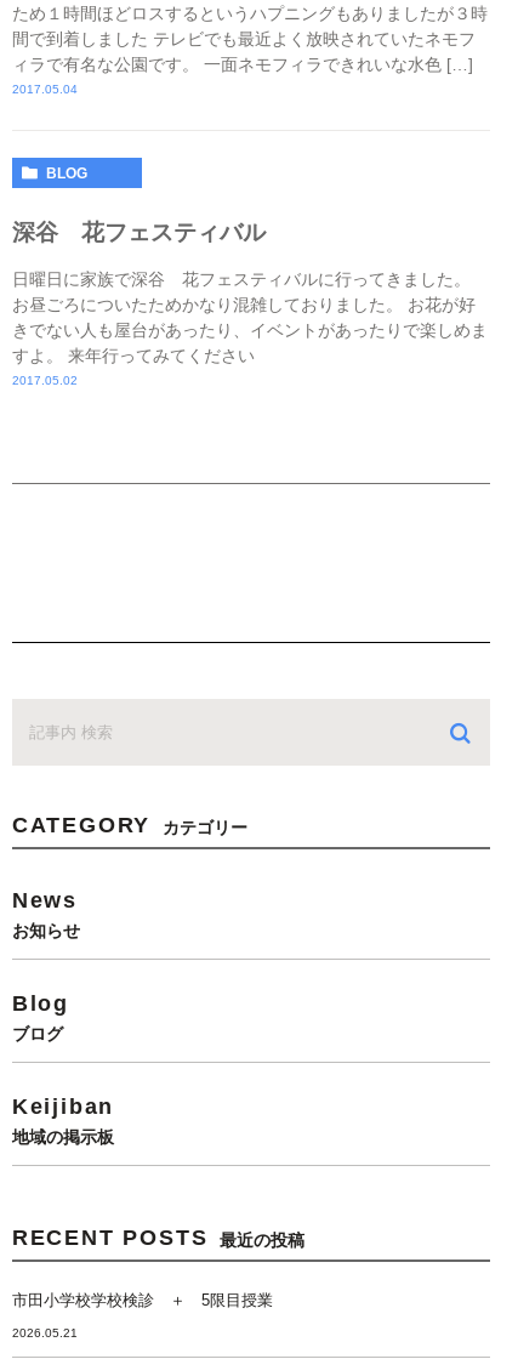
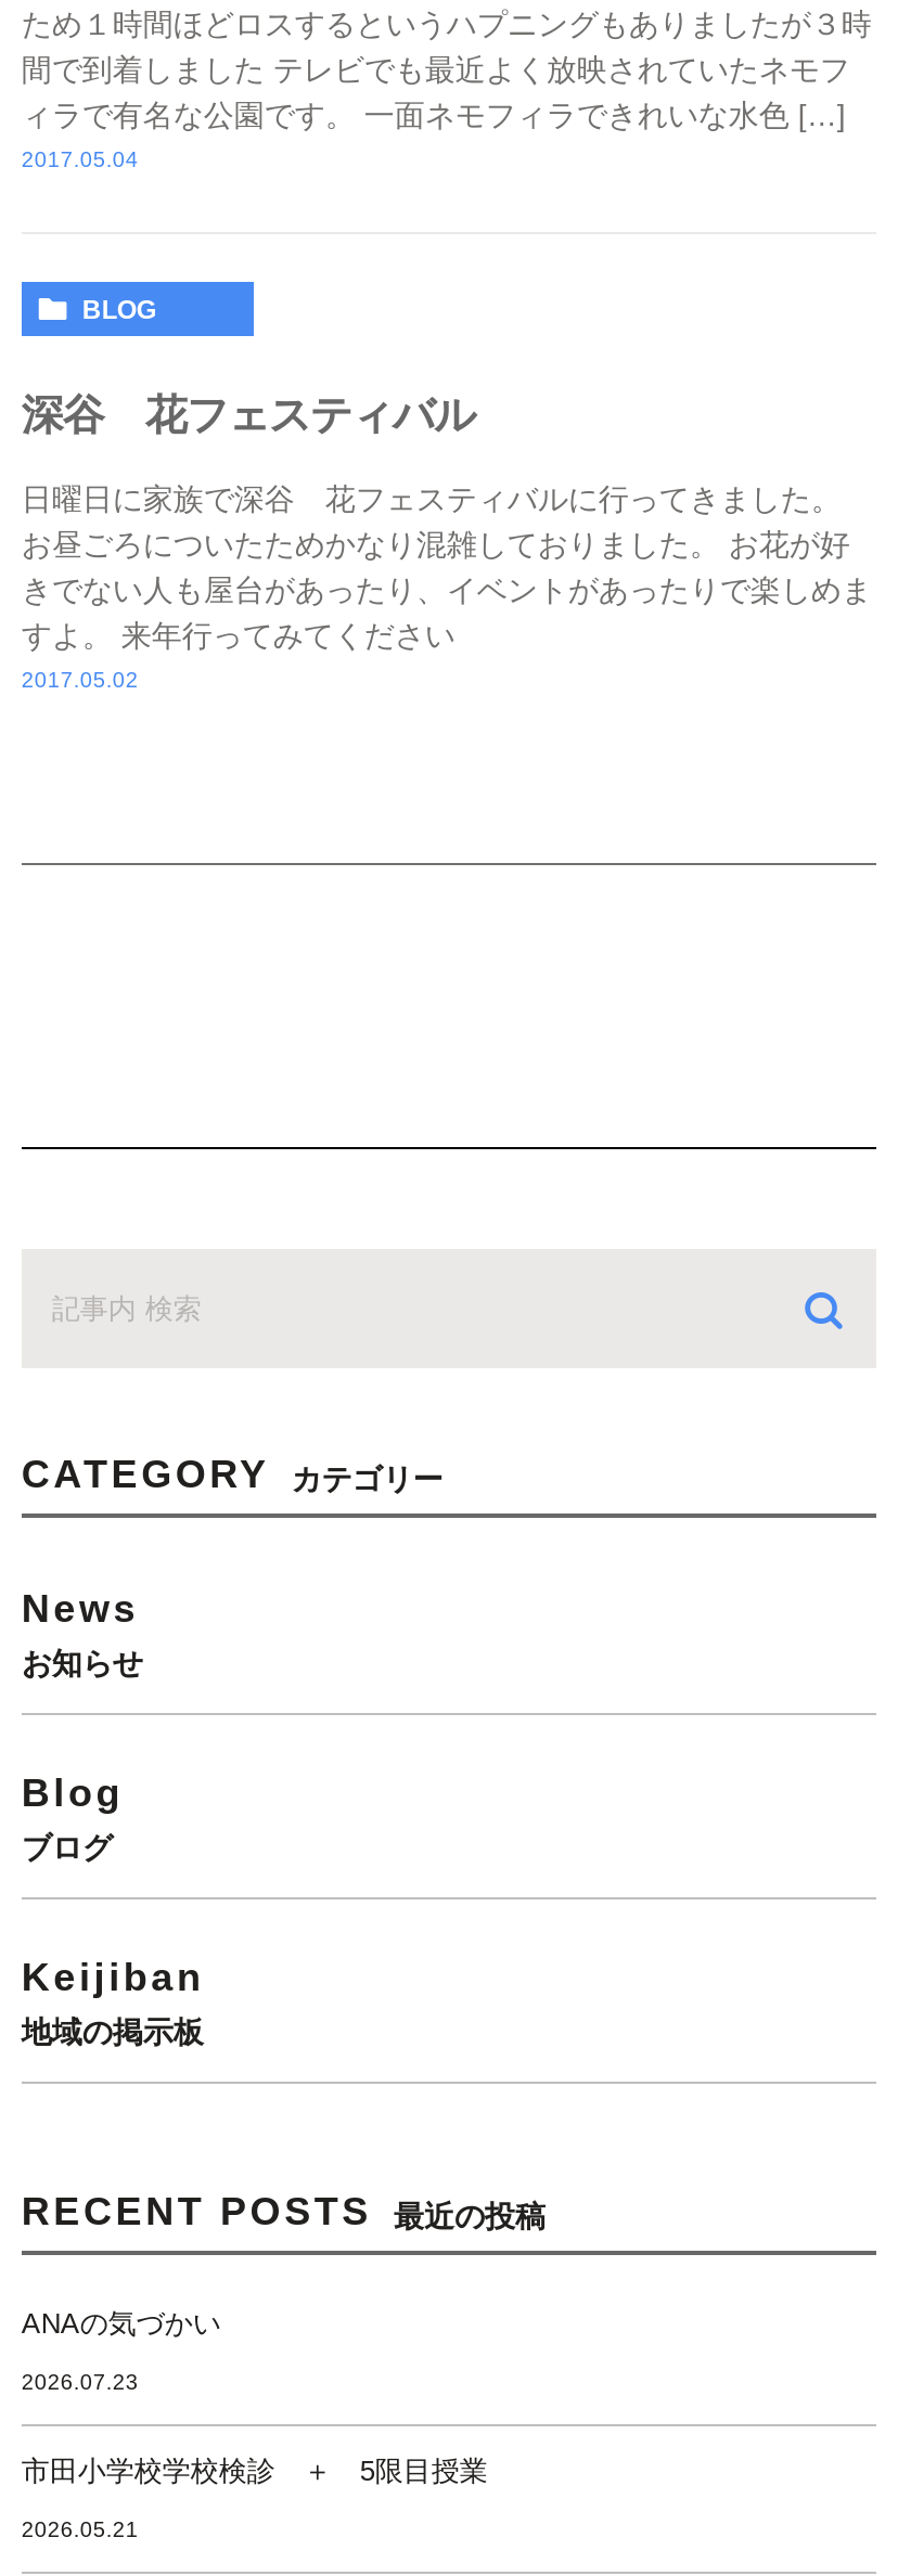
+ ANAの気づかい
+ 2026.07.23
